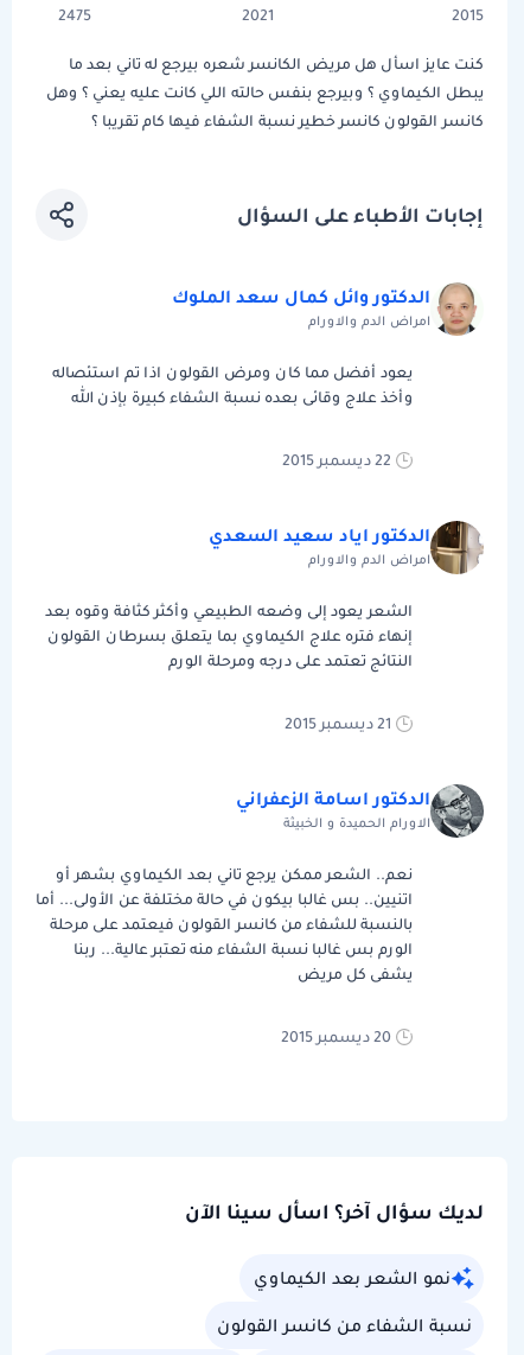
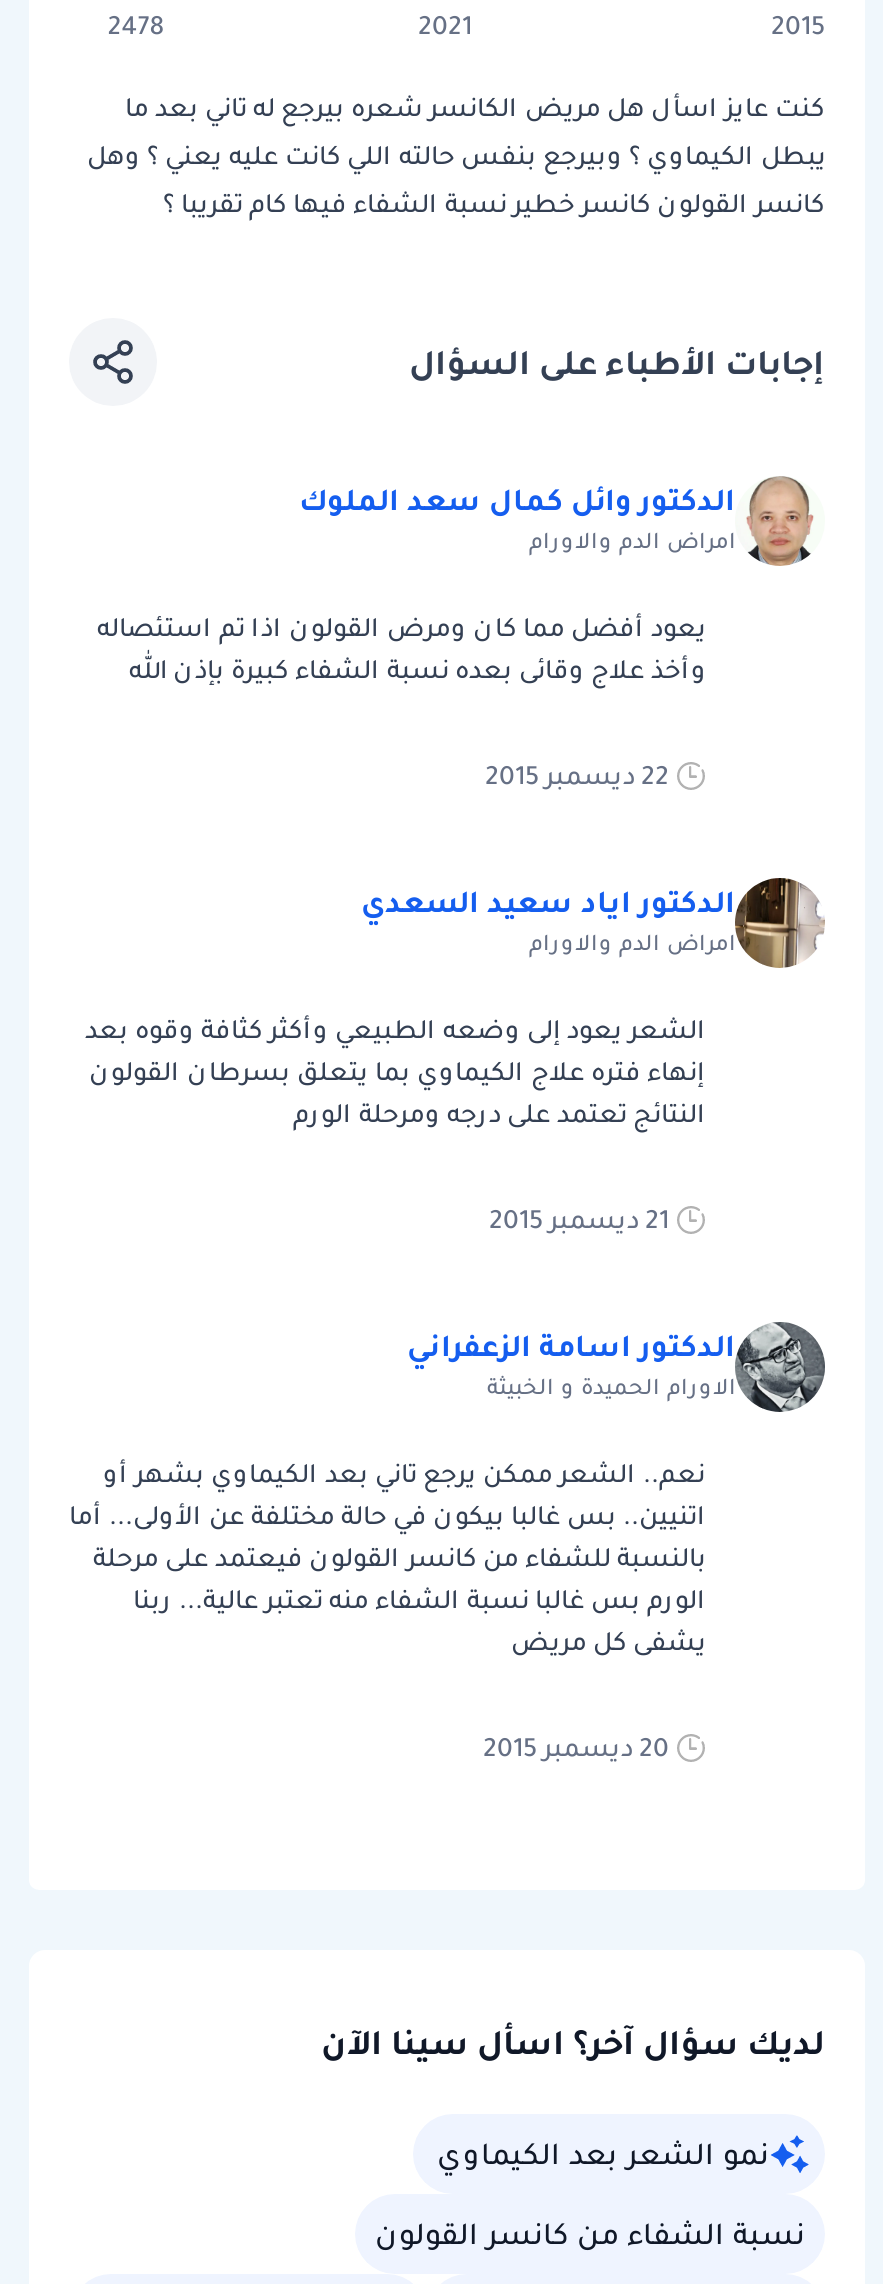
- 2475
+ 2478
